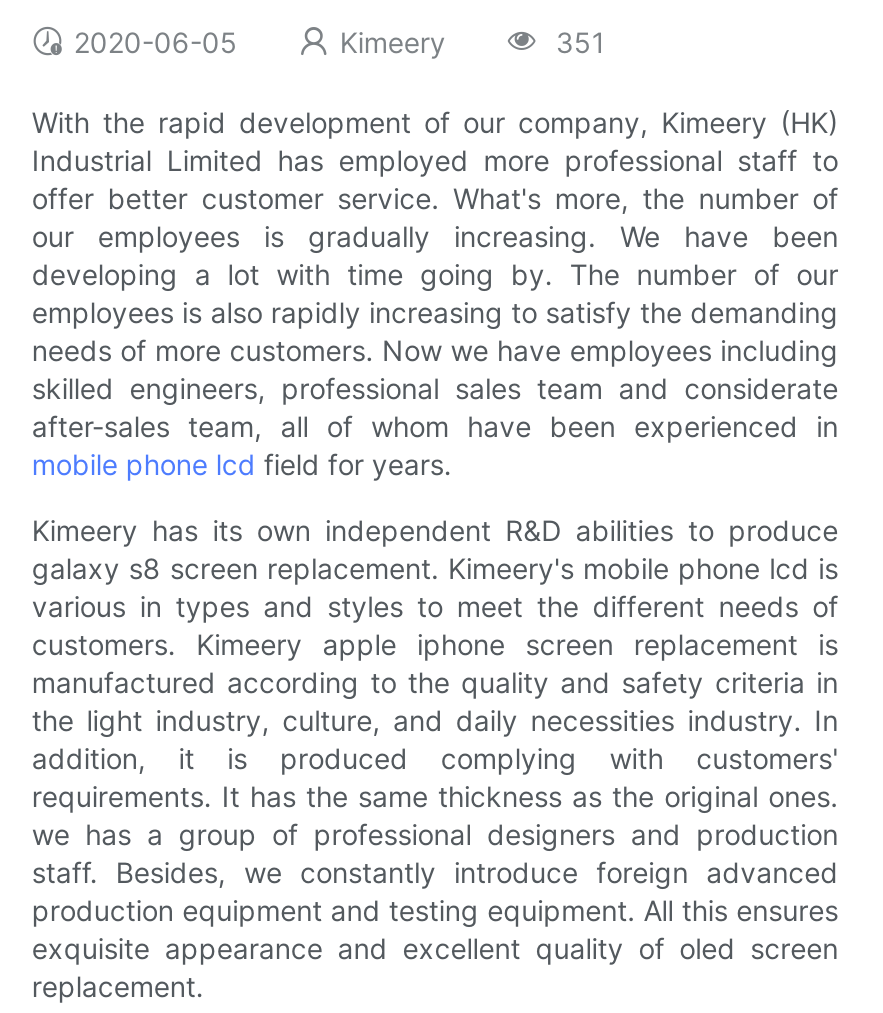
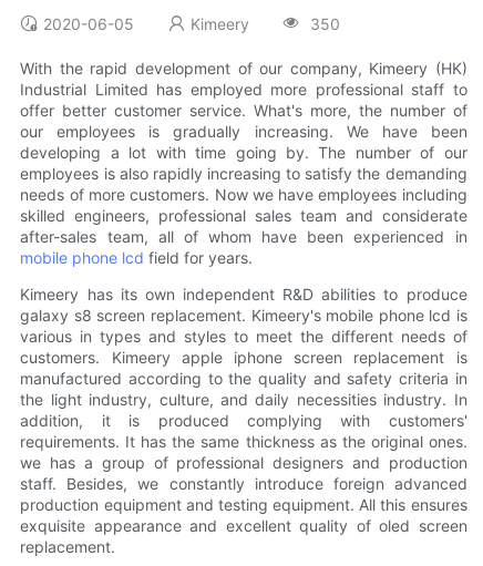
- 351
+ 350
